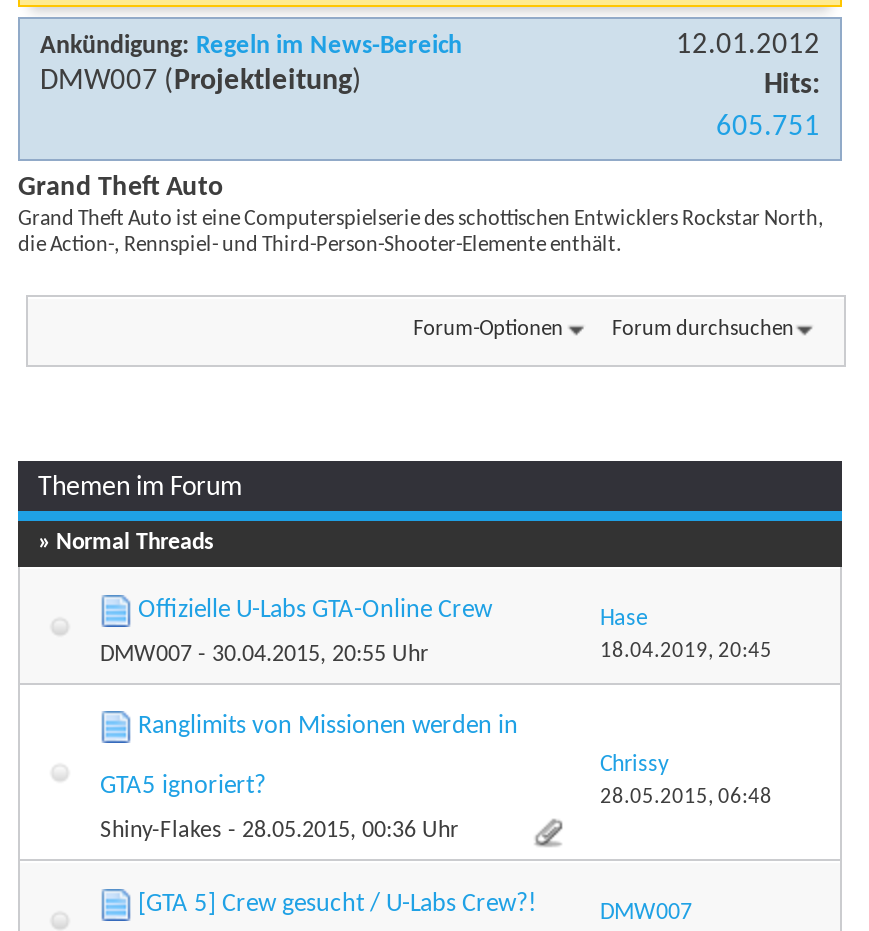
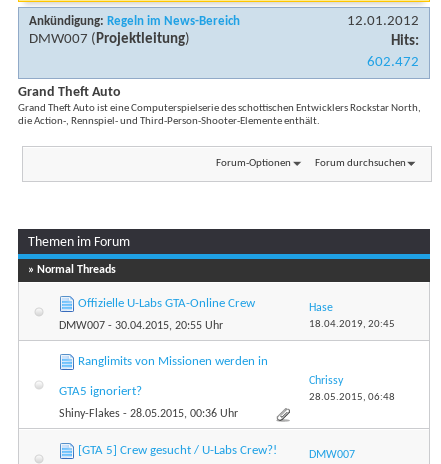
- 605.751
+ 602.472
